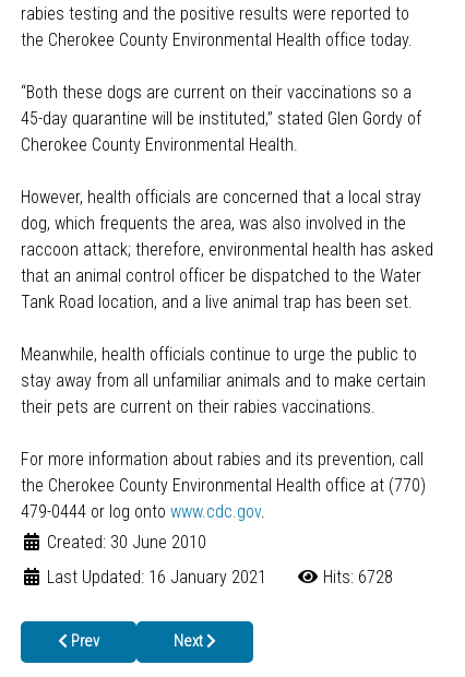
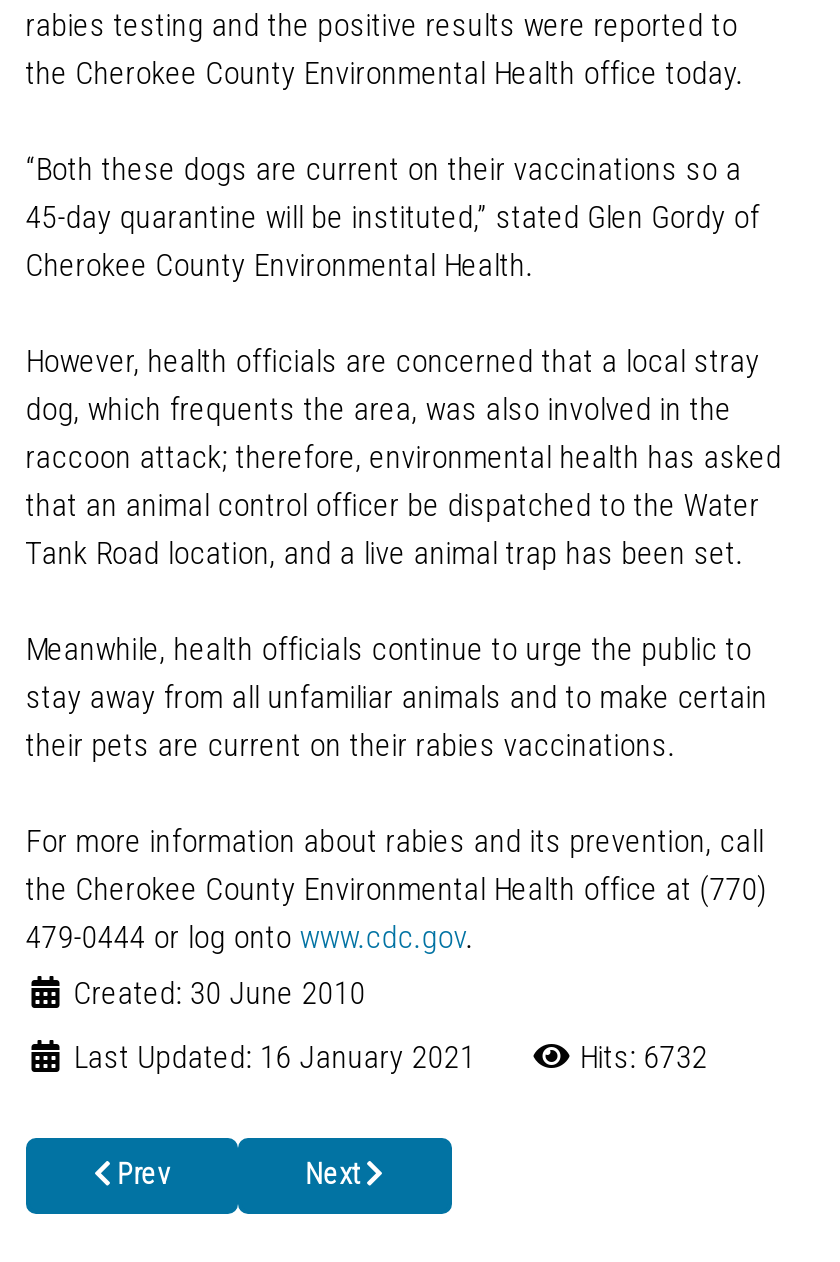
- Hits: 6728
+ Hits: 6732
